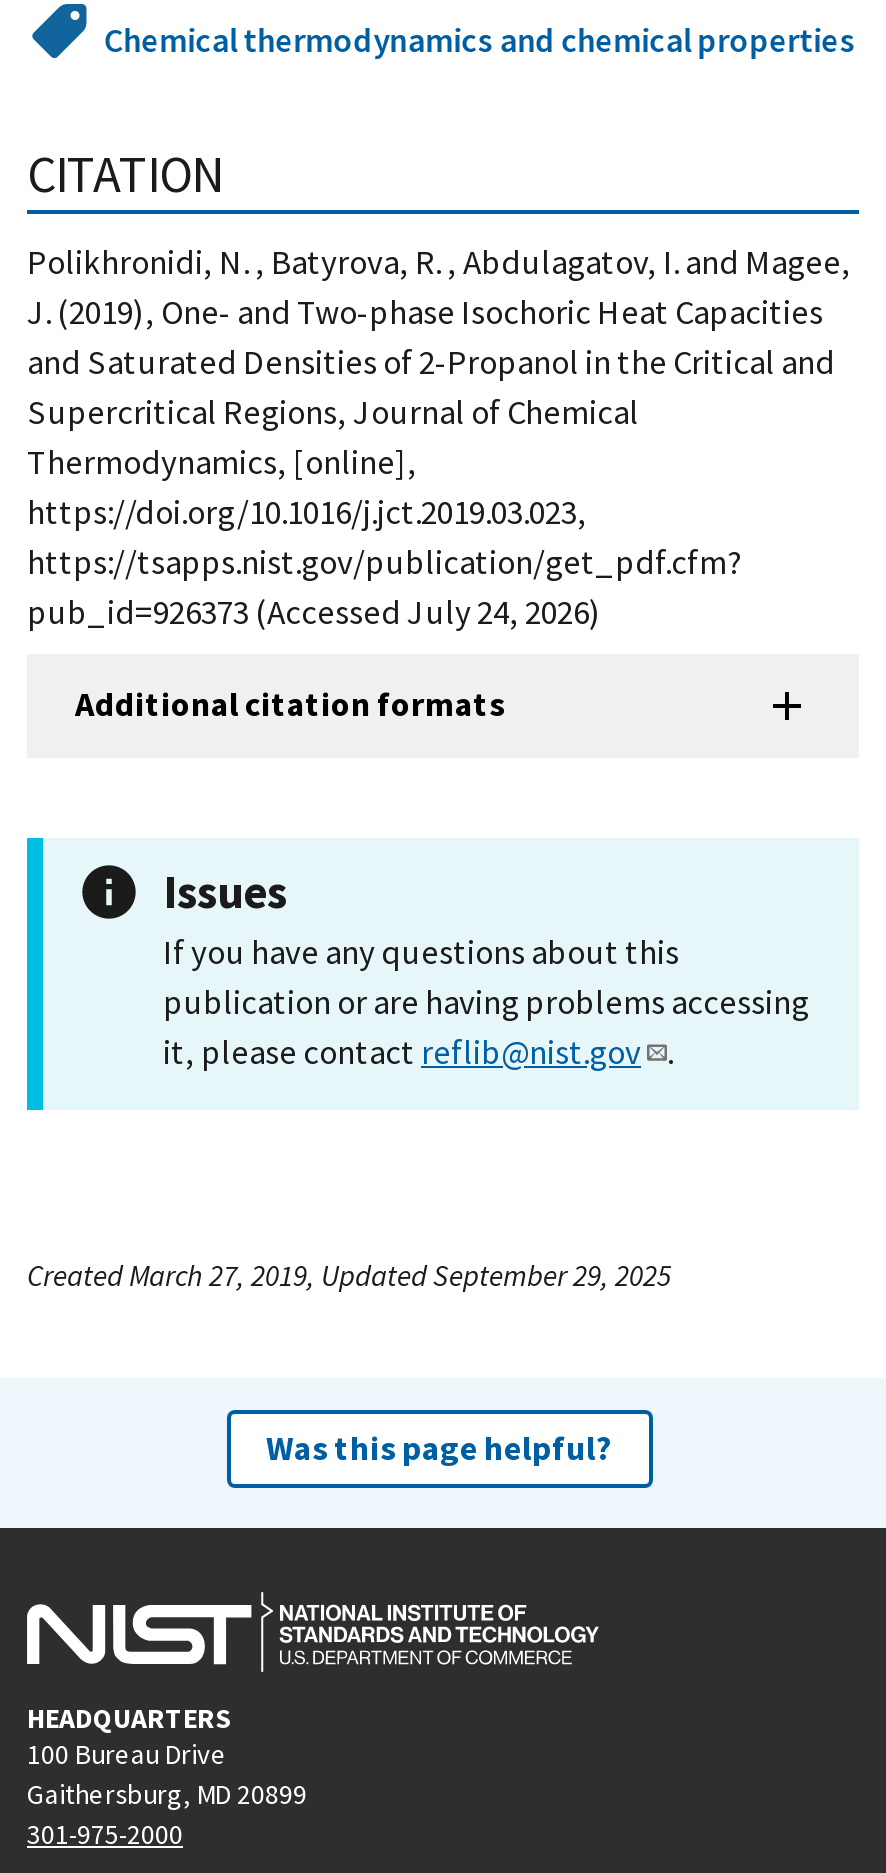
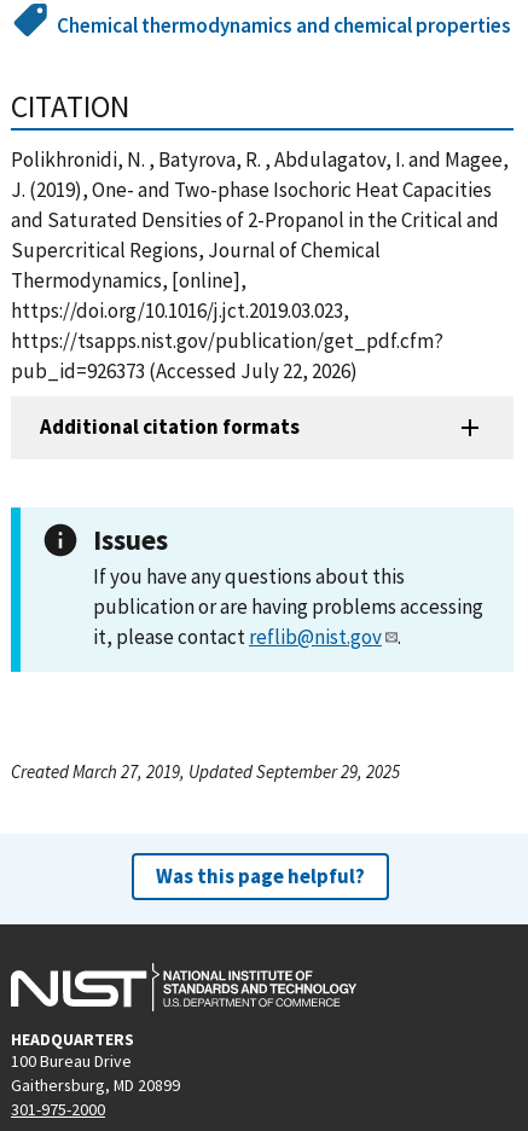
- pub_id=926373 (Accessed July 24, 2026)
+ pub_id=926373 (Accessed July 22, 2026)
